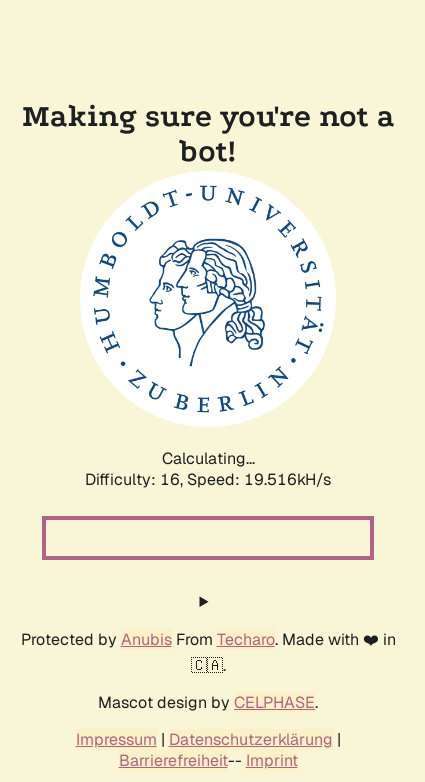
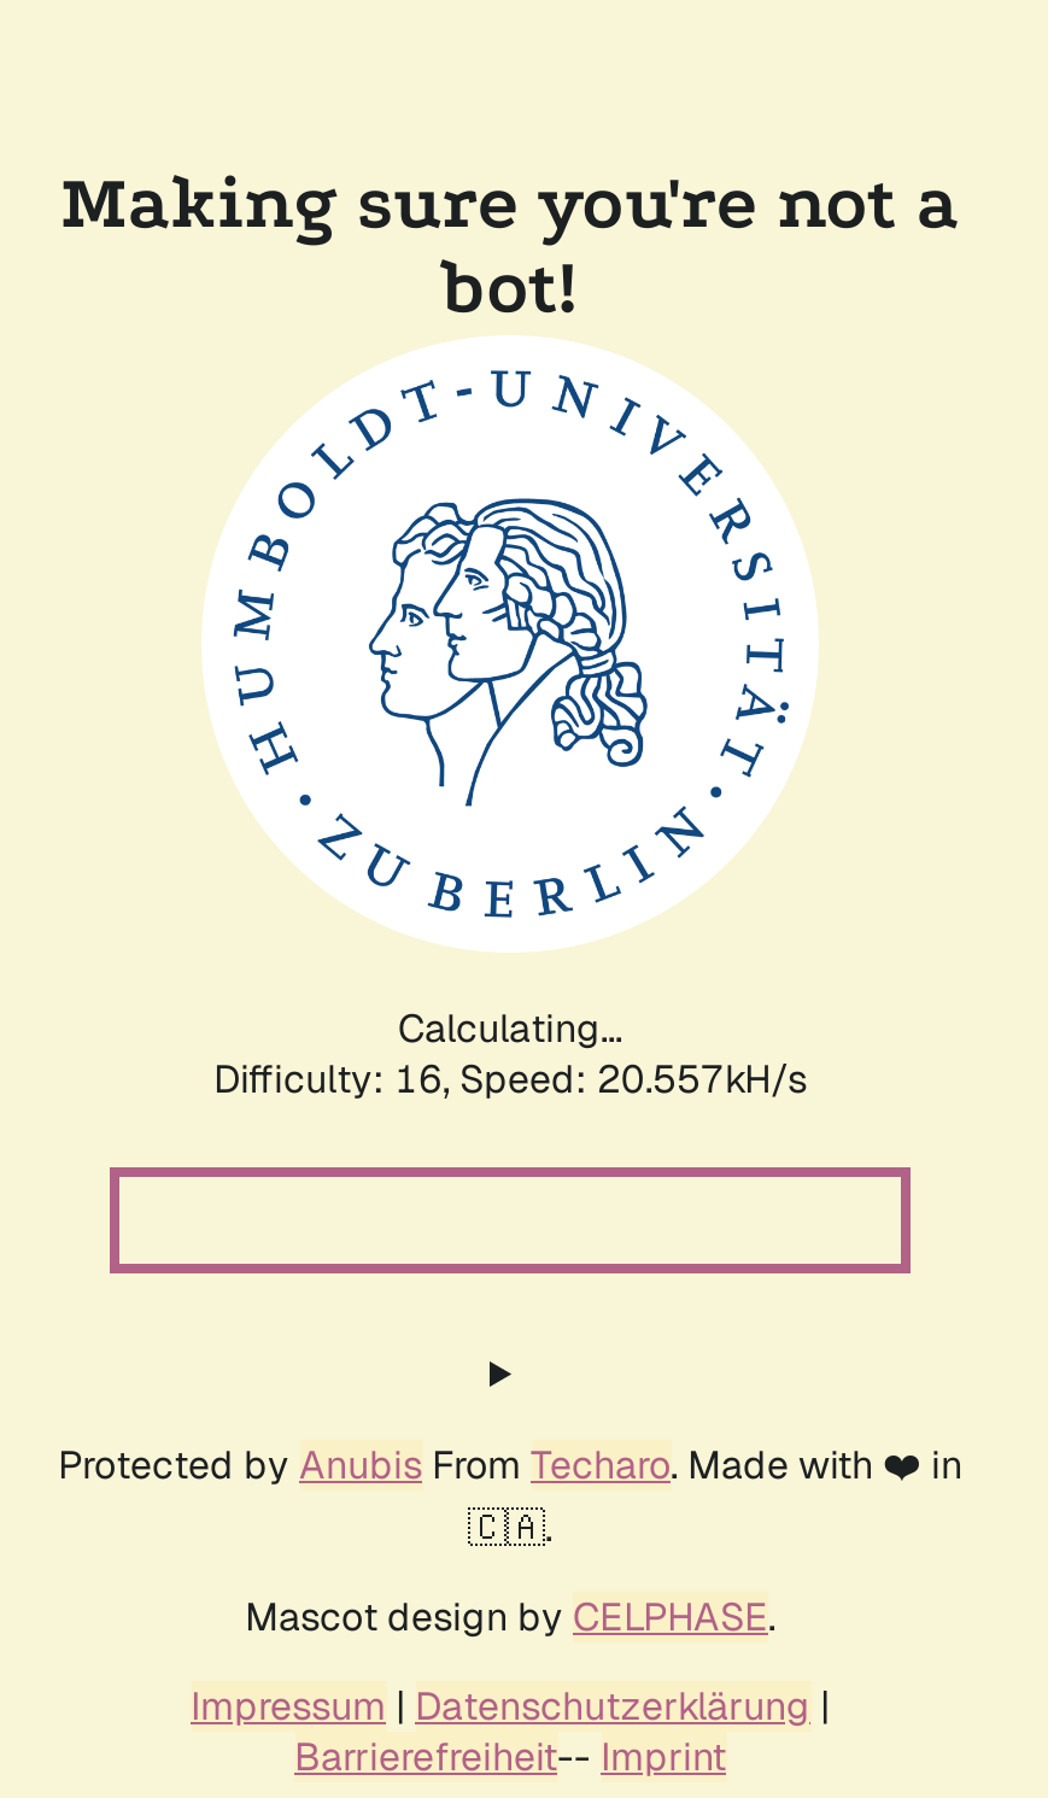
- Difficulty: 16, Speed: 19.516kH/s
+ Difficulty: 16, Speed: 20.557kH/s
